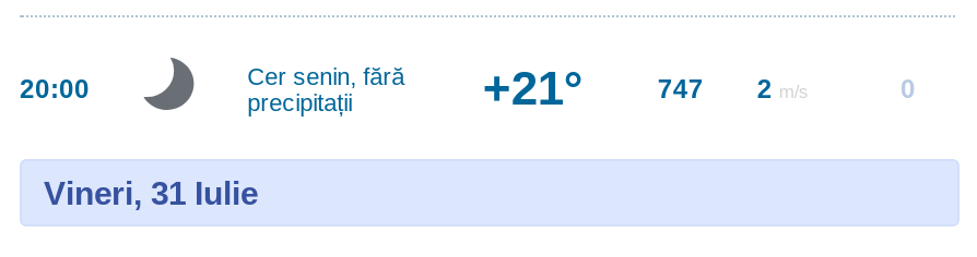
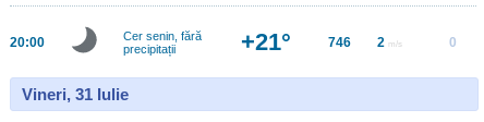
- 747
+ 746
